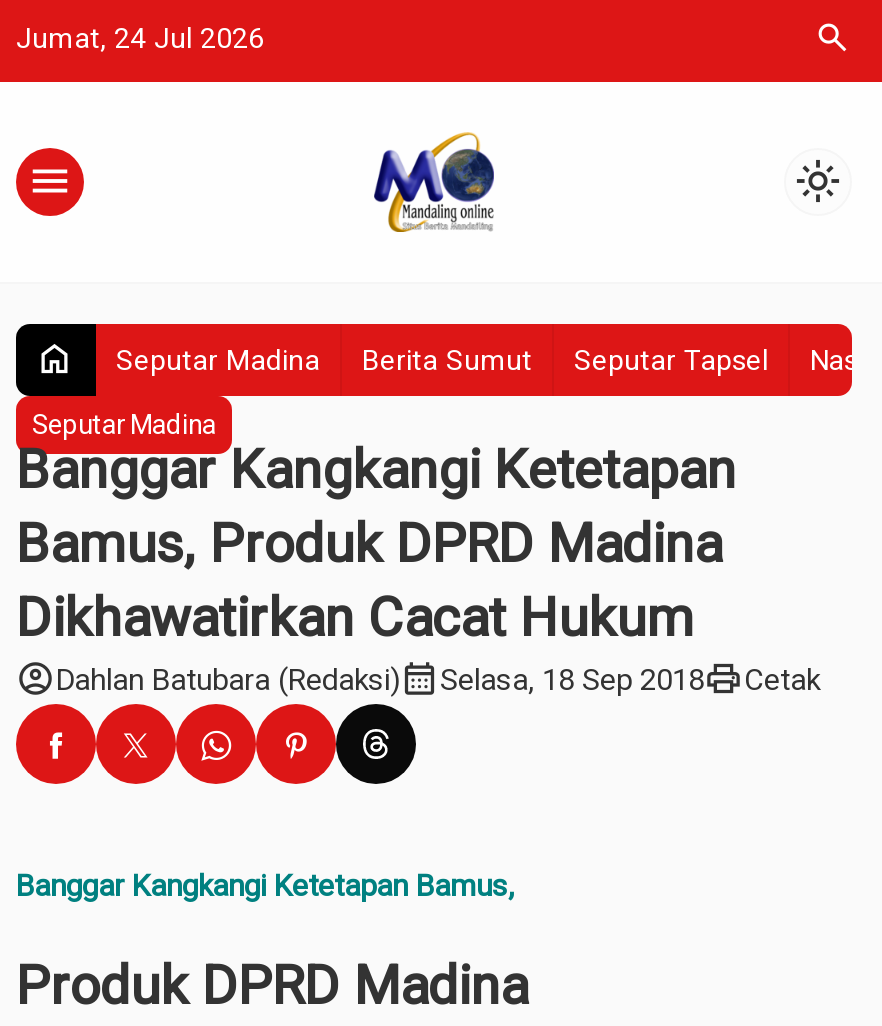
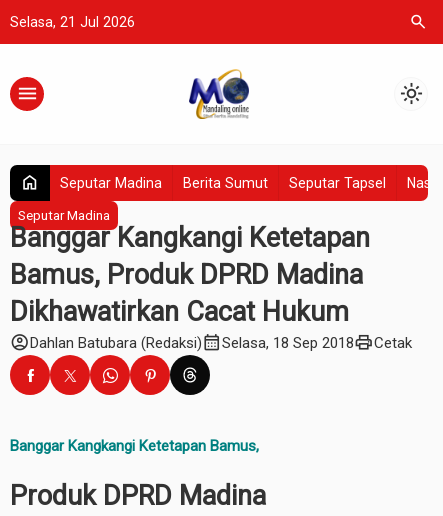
- Jumat, 24 Jul 2026
+ Selasa, 21 Jul 2026
